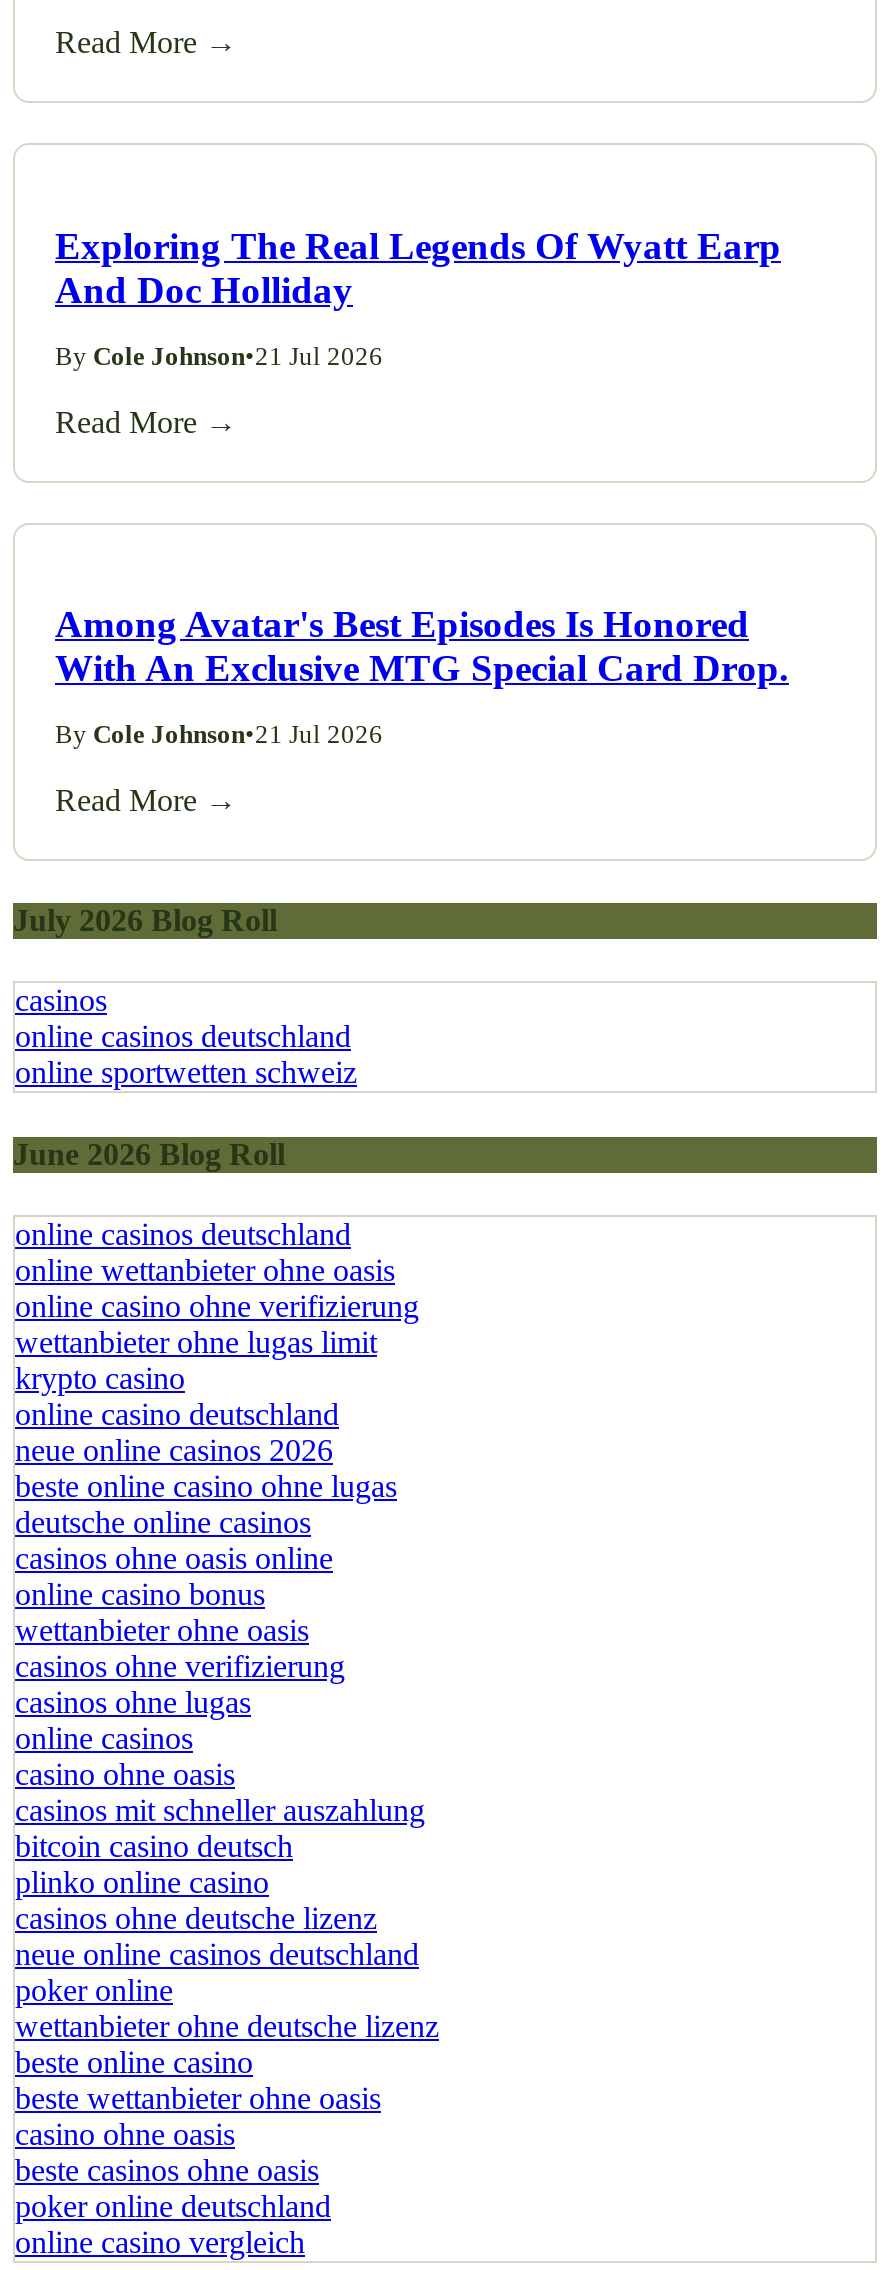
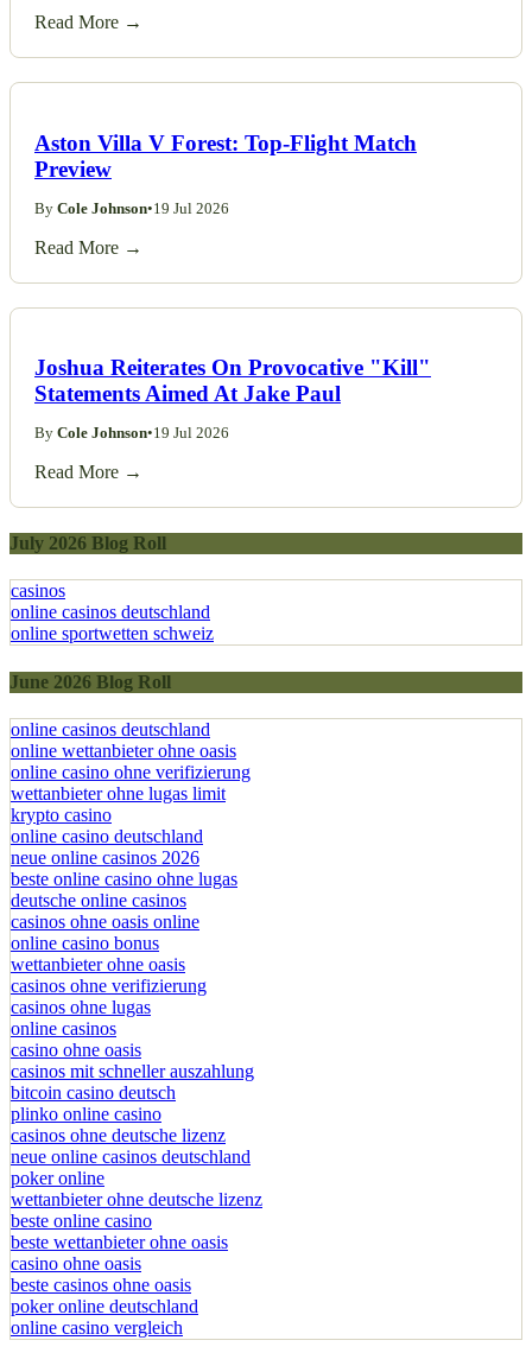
- Exploring The Real Legends Of Wyatt Earp
- And Doc Holliday
+ Aston Villa V Forest: Top-Flight Match
+ Preview

- By Cole Johnson•21 Jul 2026
+ By Cole Johnson•19 Jul 2026

- Among Avatar's Best Episodes Is Honored
- With An Exclusive MTG Special Card Drop.
+ Joshua Reiterates On Provocative "Kill"
+ Statements Aimed At Jake Paul

- By Cole Johnson•21 Jul 2026
+ By Cole Johnson•19 Jul 2026
